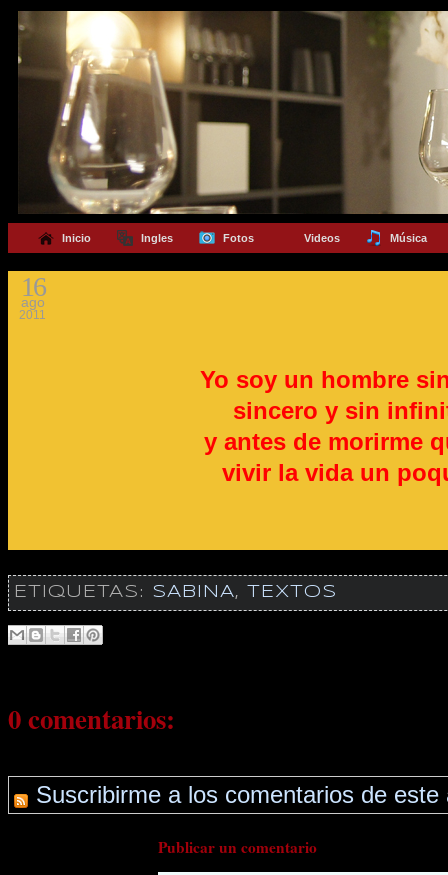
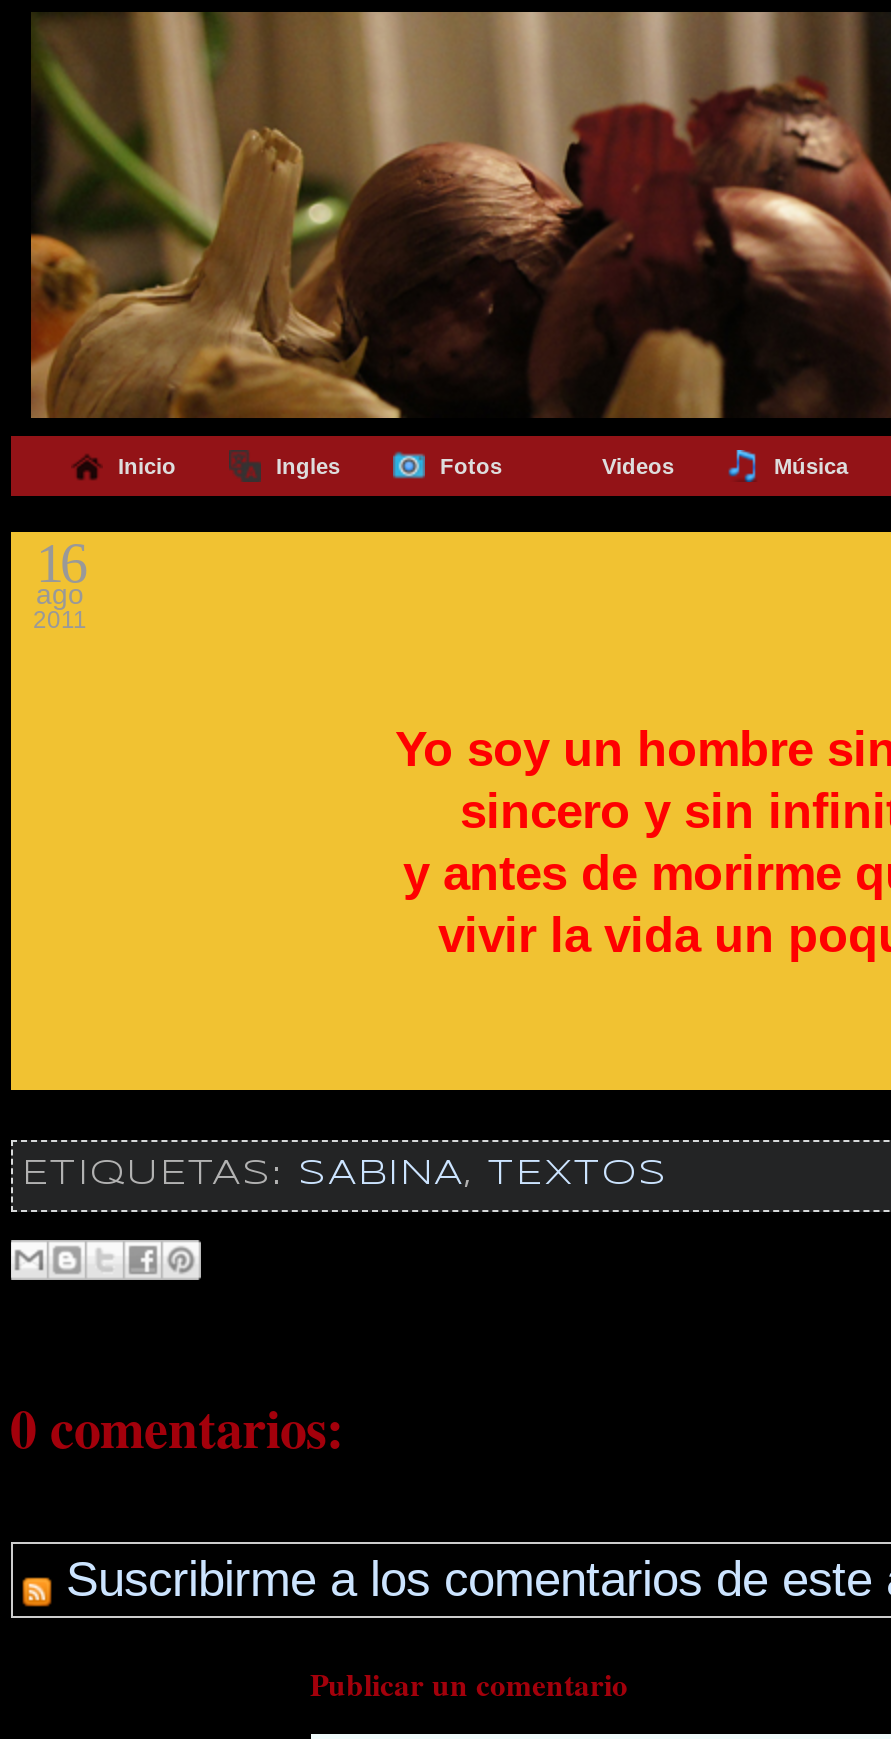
- [image]
+ [image]
